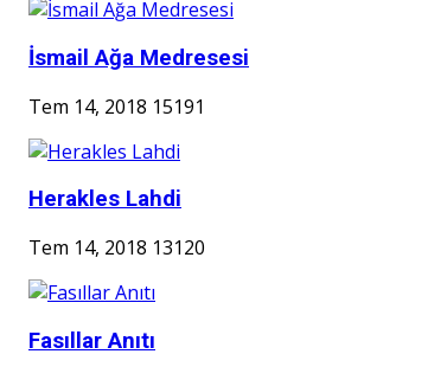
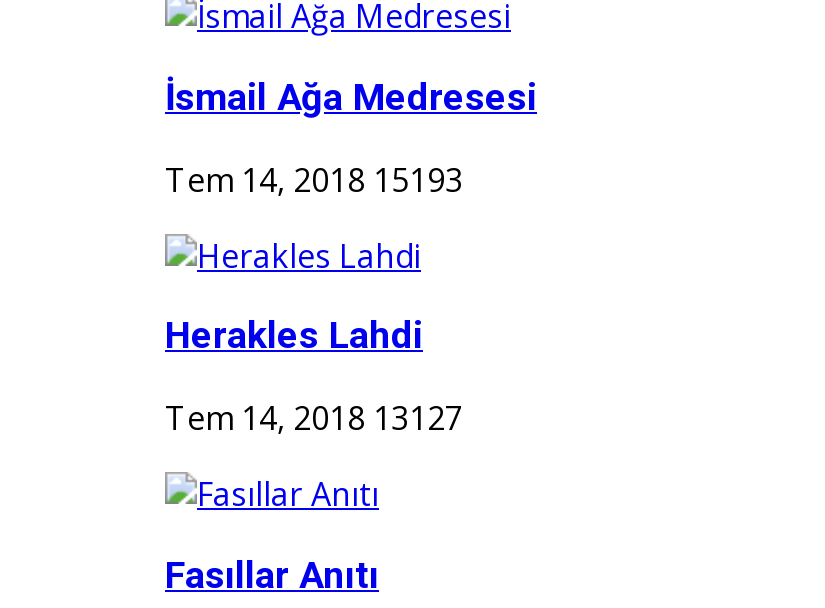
- Tem 14, 2018 15191
+ Tem 14, 2018 15193

- Tem 14, 2018 13120
+ Tem 14, 2018 13127
